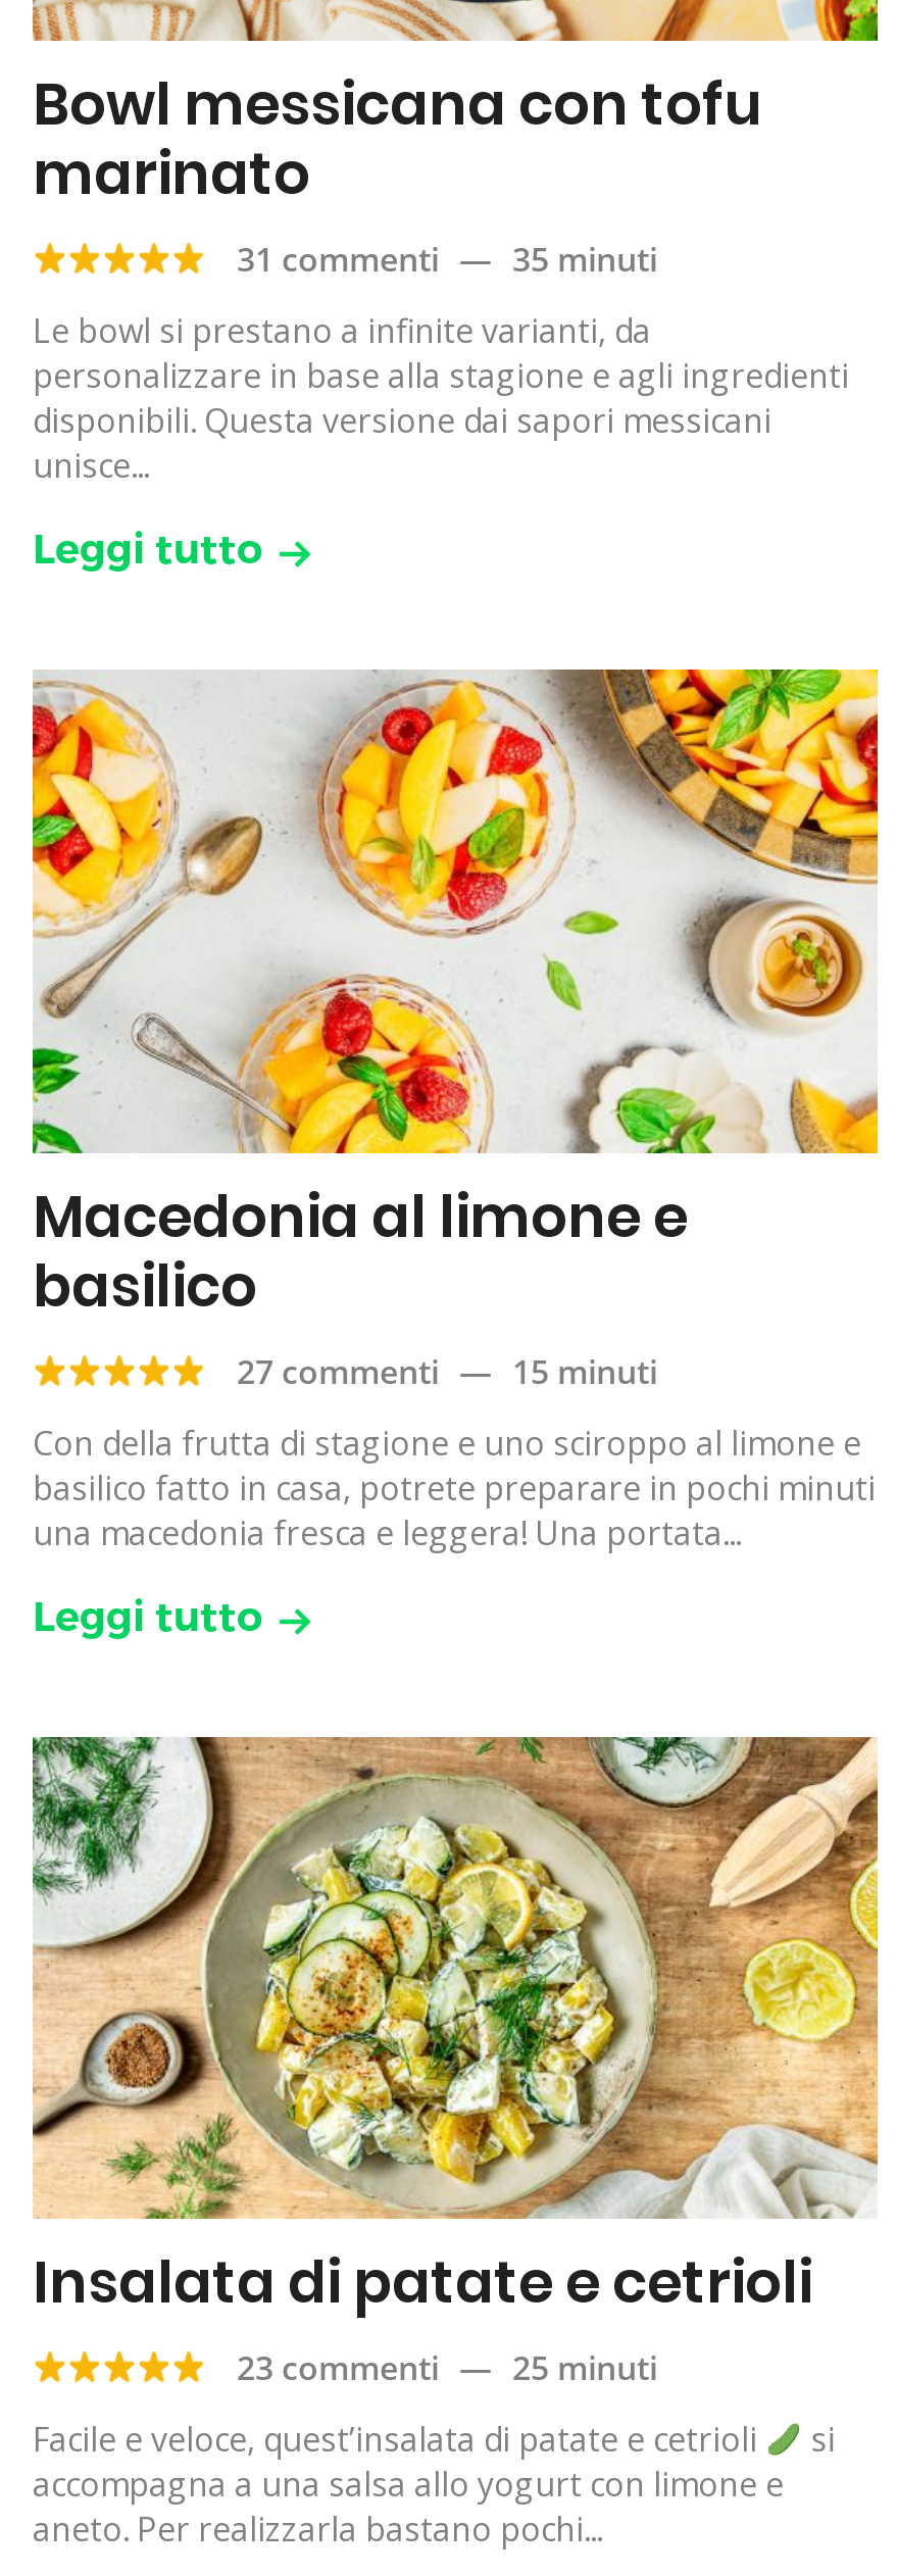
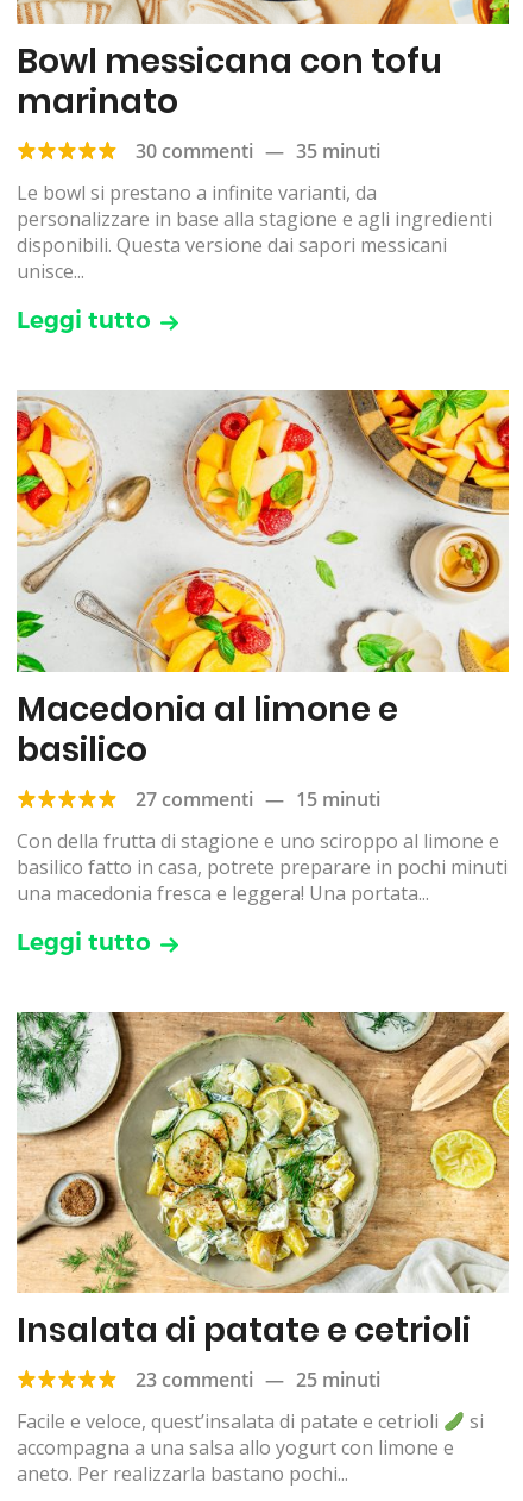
- 31 commenti — 35 minuti
+ 30 commenti — 35 minuti
